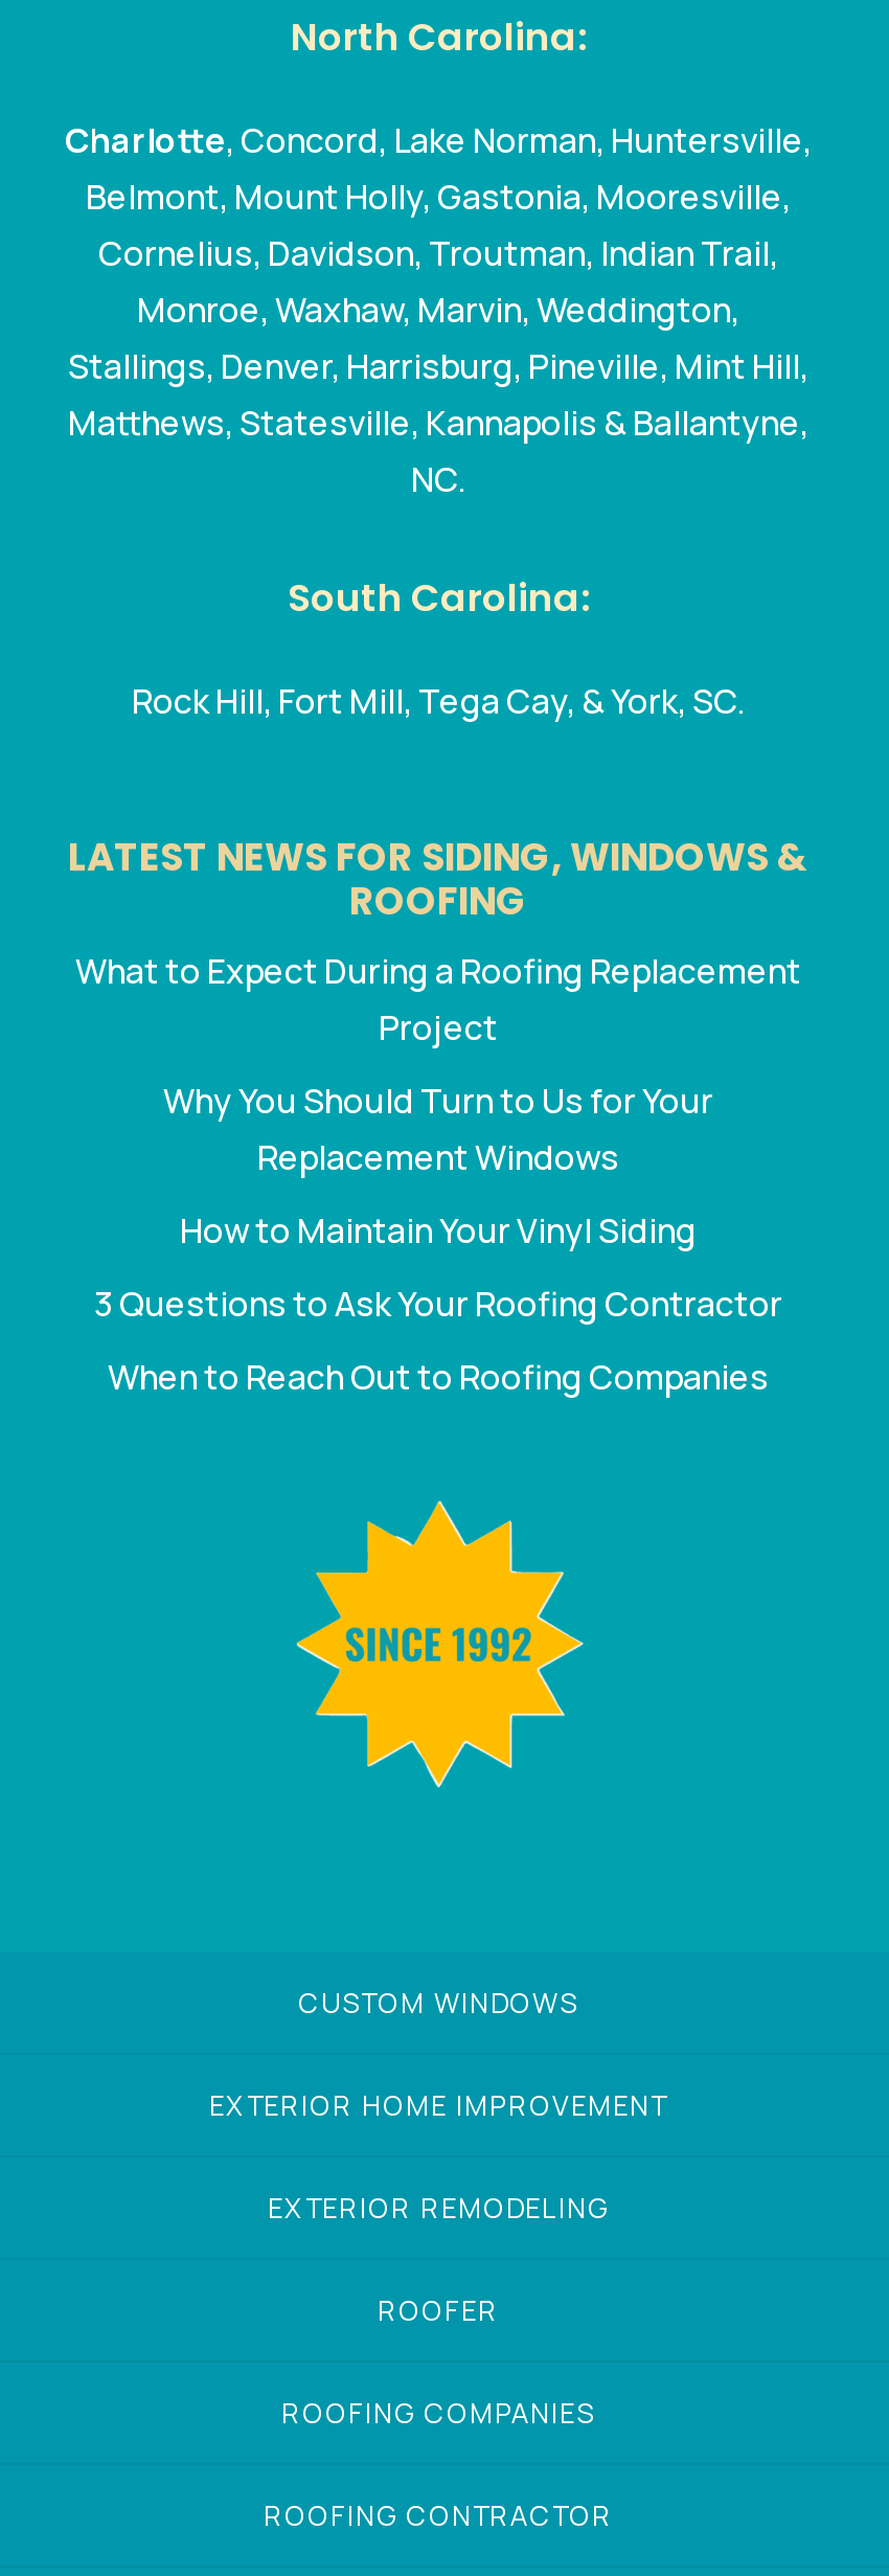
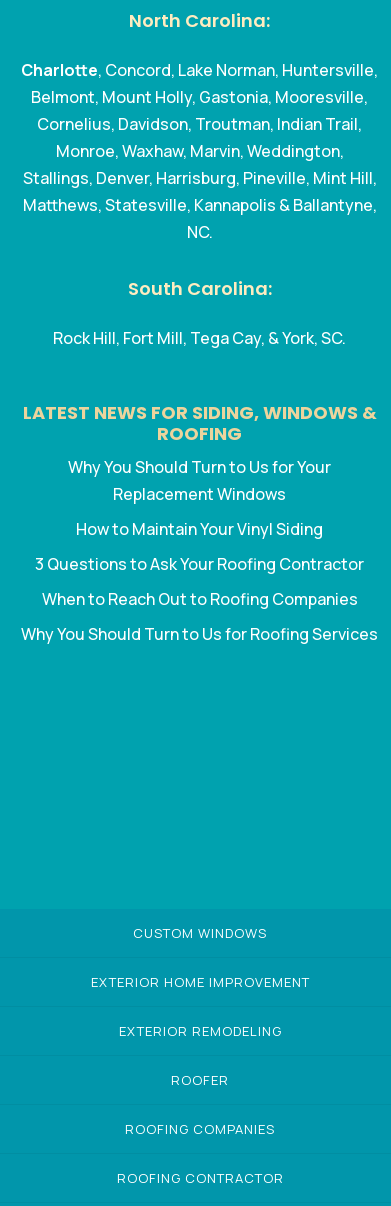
- What to Expect During a Roofing Replacement
- Project

moved up: Why You Should Turn to Us for Your | Replacement Windows | How to Maintain Your Vinyl Siding | 3 Questions to Ask Your Roofing Contractor | When to Reach Out to Roofing Companies

+ Why You Should Turn to Us for Roofing Services

- [image]
